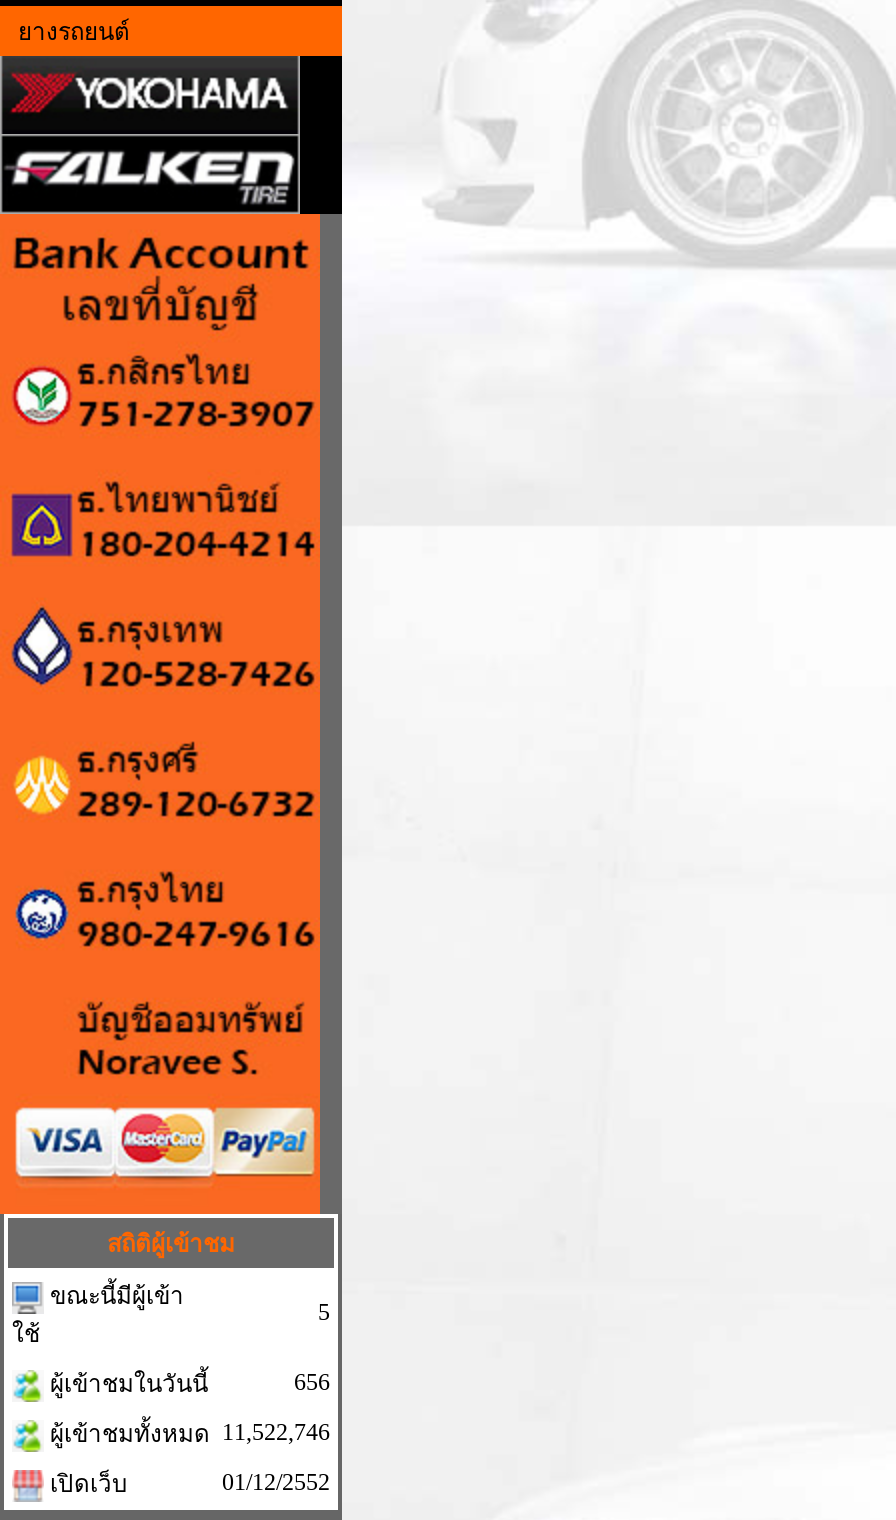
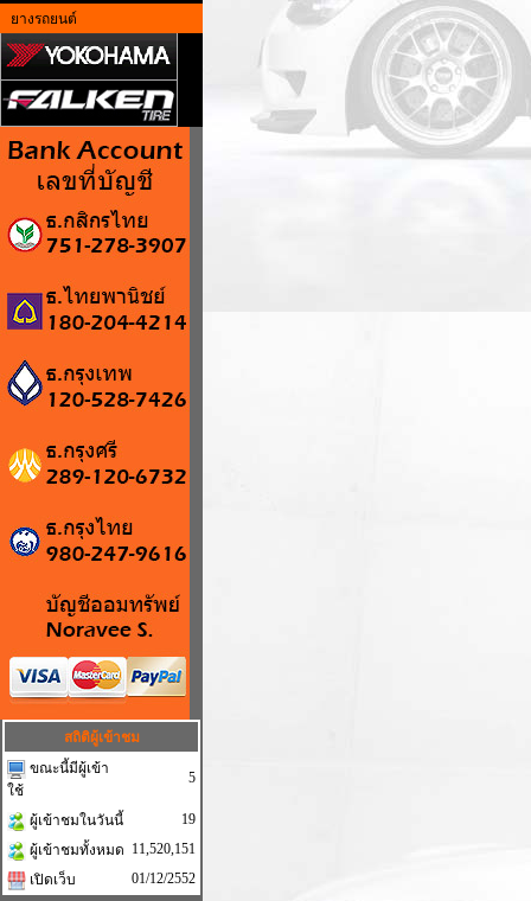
- 656
+ 19

- ผู้เข้าชมทั้งหมด 11,522,746
+ ผู้เข้าชมทั้งหมด 11,520,151
